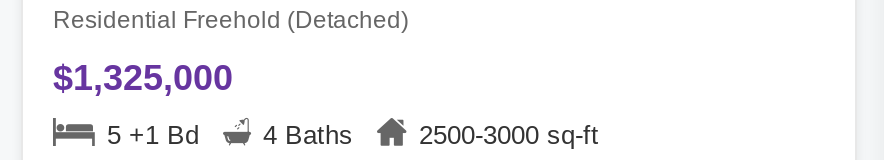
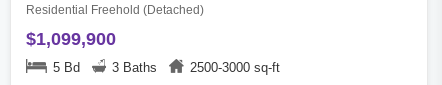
- $1,325,000
+ $1,099,900

- 5 +1 Bd
- 4 Baths
+ 5 Bd
+ 3 Baths
